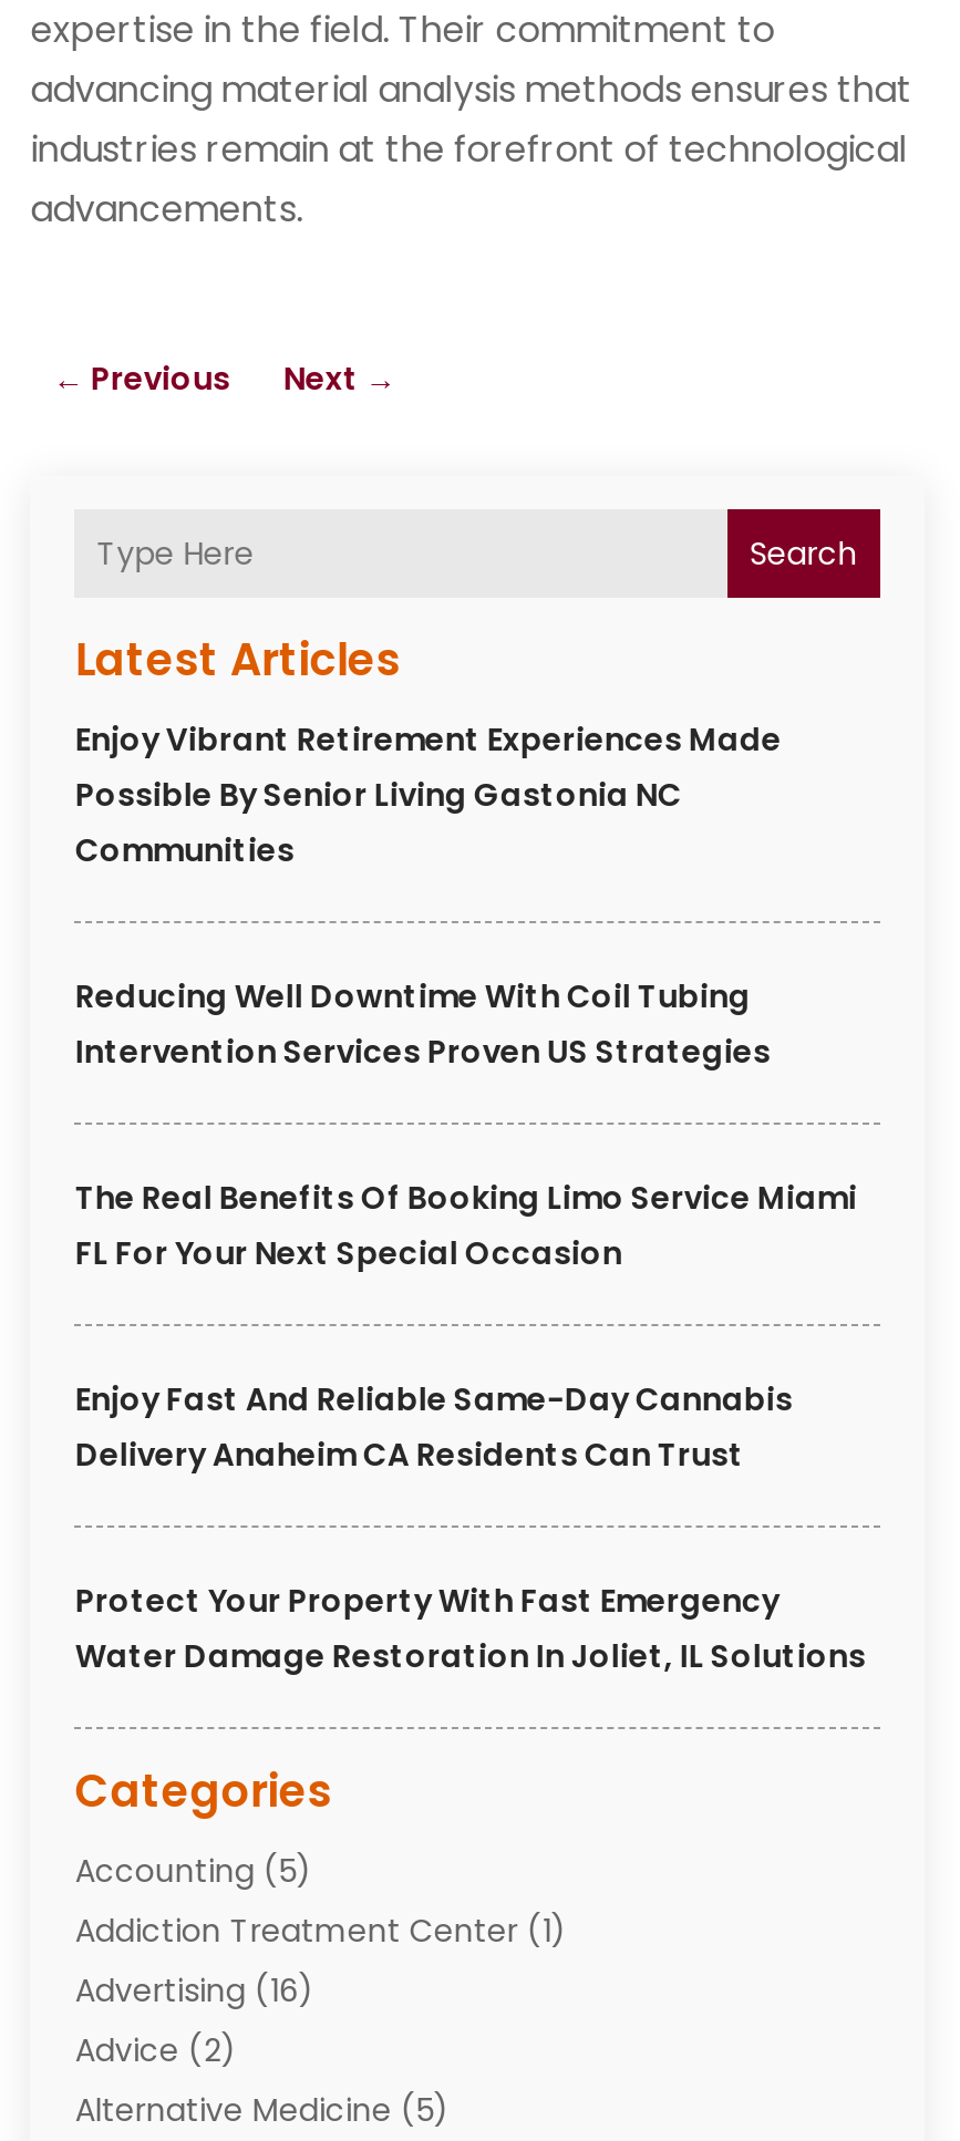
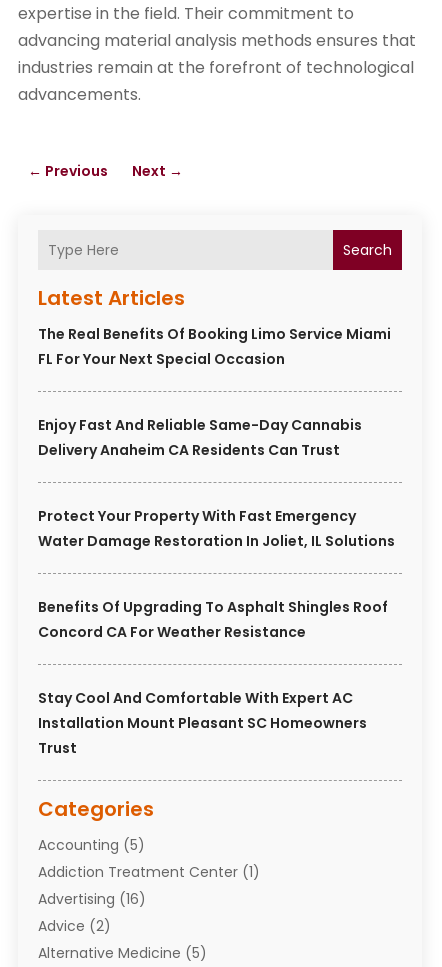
- Enjoy Vibrant Retirement Experiences Made
- Possible By Senior Living Gastonia NC
- Communities
- Reducing Well Downtime With Coil Tubing
- Intervention Services Proven US Strategies

moved up: The Real Benefits Of Booking Limo Service Miami | FL For Your Next Special Occasion | Enjoy Fast And Reliable Same-Day Cannabis | Delivery Anaheim CA Residents Can Trust | Protect Your Property With Fast Emergency | Water Damage Restoration In Joliet, IL Solutions

+ Benefits Of Upgrading To Asphalt Shingles Roof
+ Concord CA For Weather Resistance
+ Stay Cool And Comfortable With Expert AC
+ Installation Mount Pleasant SC Homeowners
+ Trust
